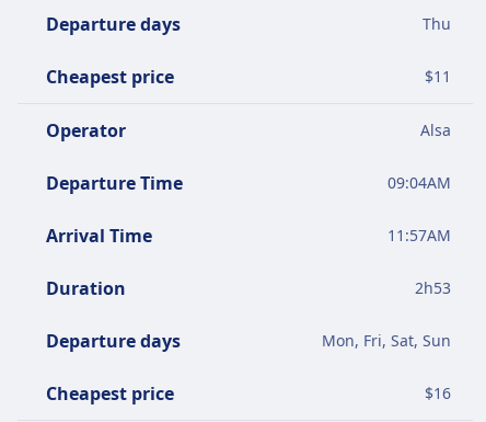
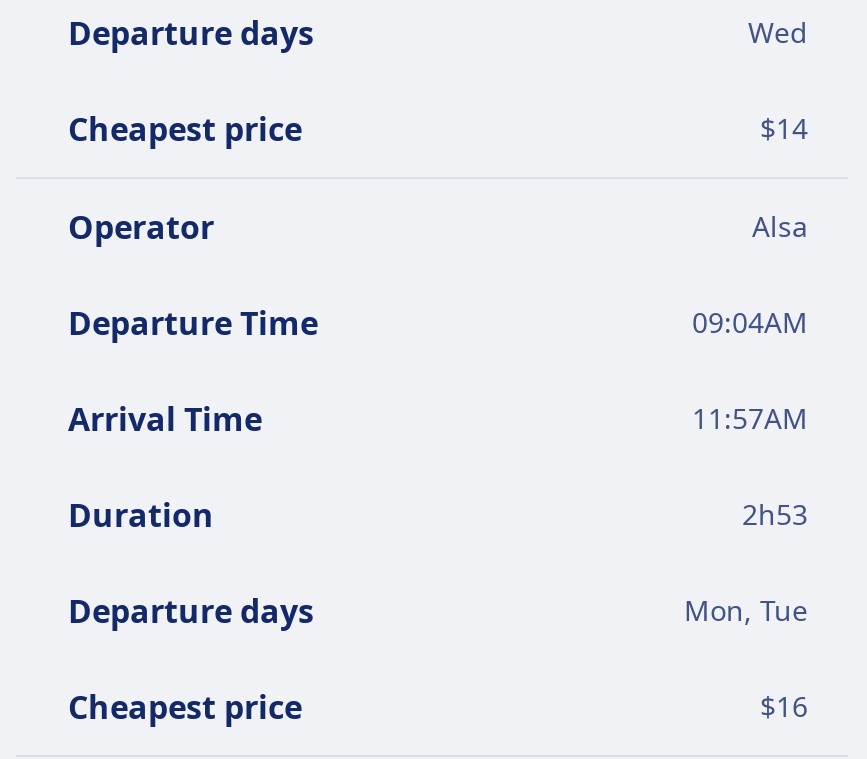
- Thu
+ Wed

- $11
+ $14

- Mon, Fri, Sat, Sun
+ Mon, Tue
